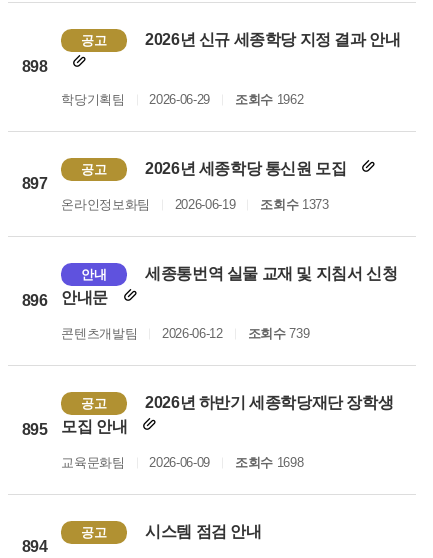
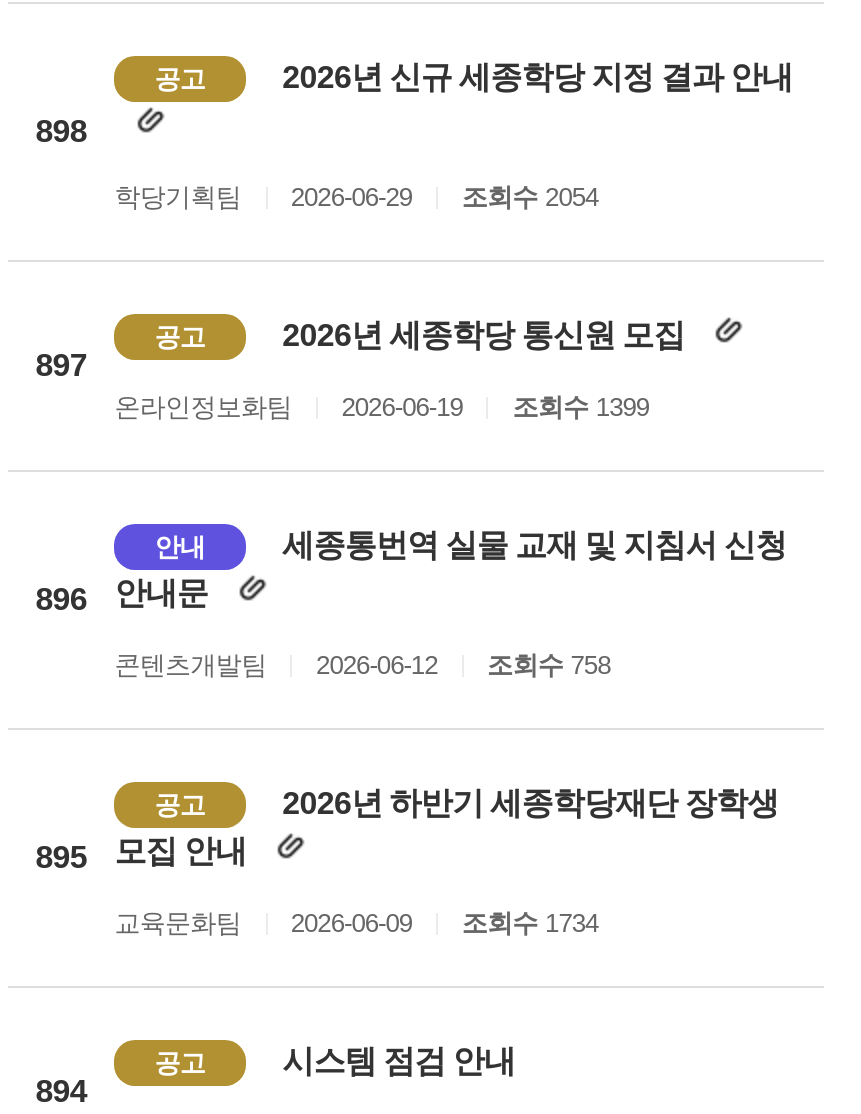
- 학당기획팀 2026-06-29 조회수 1962
+ 학당기획팀 2026-06-29 조회수 2054

- 온라인정보화팀 2026-06-19 조회수 1373
+ 온라인정보화팀 2026-06-19 조회수 1399

- 콘텐츠개발팀 2026-06-12 조회수 739
+ 콘텐츠개발팀 2026-06-12 조회수 758

- 교육문화팀 2026-06-09 조회수 1698
+ 교육문화팀 2026-06-09 조회수 1734
